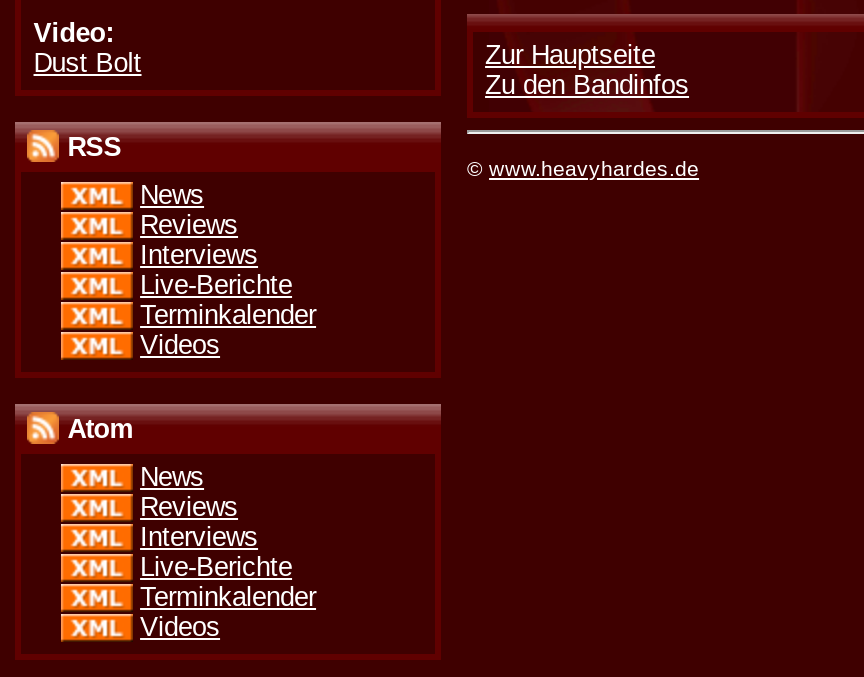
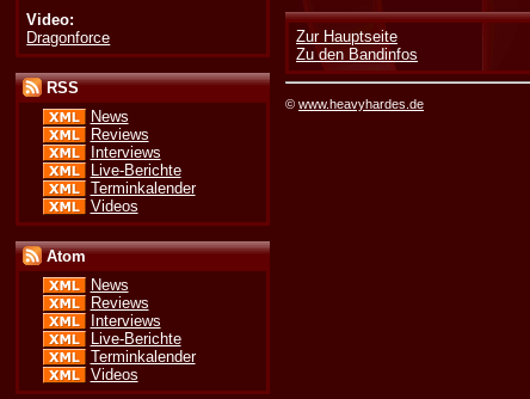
- Dust Bolt
+ Dragonforce
